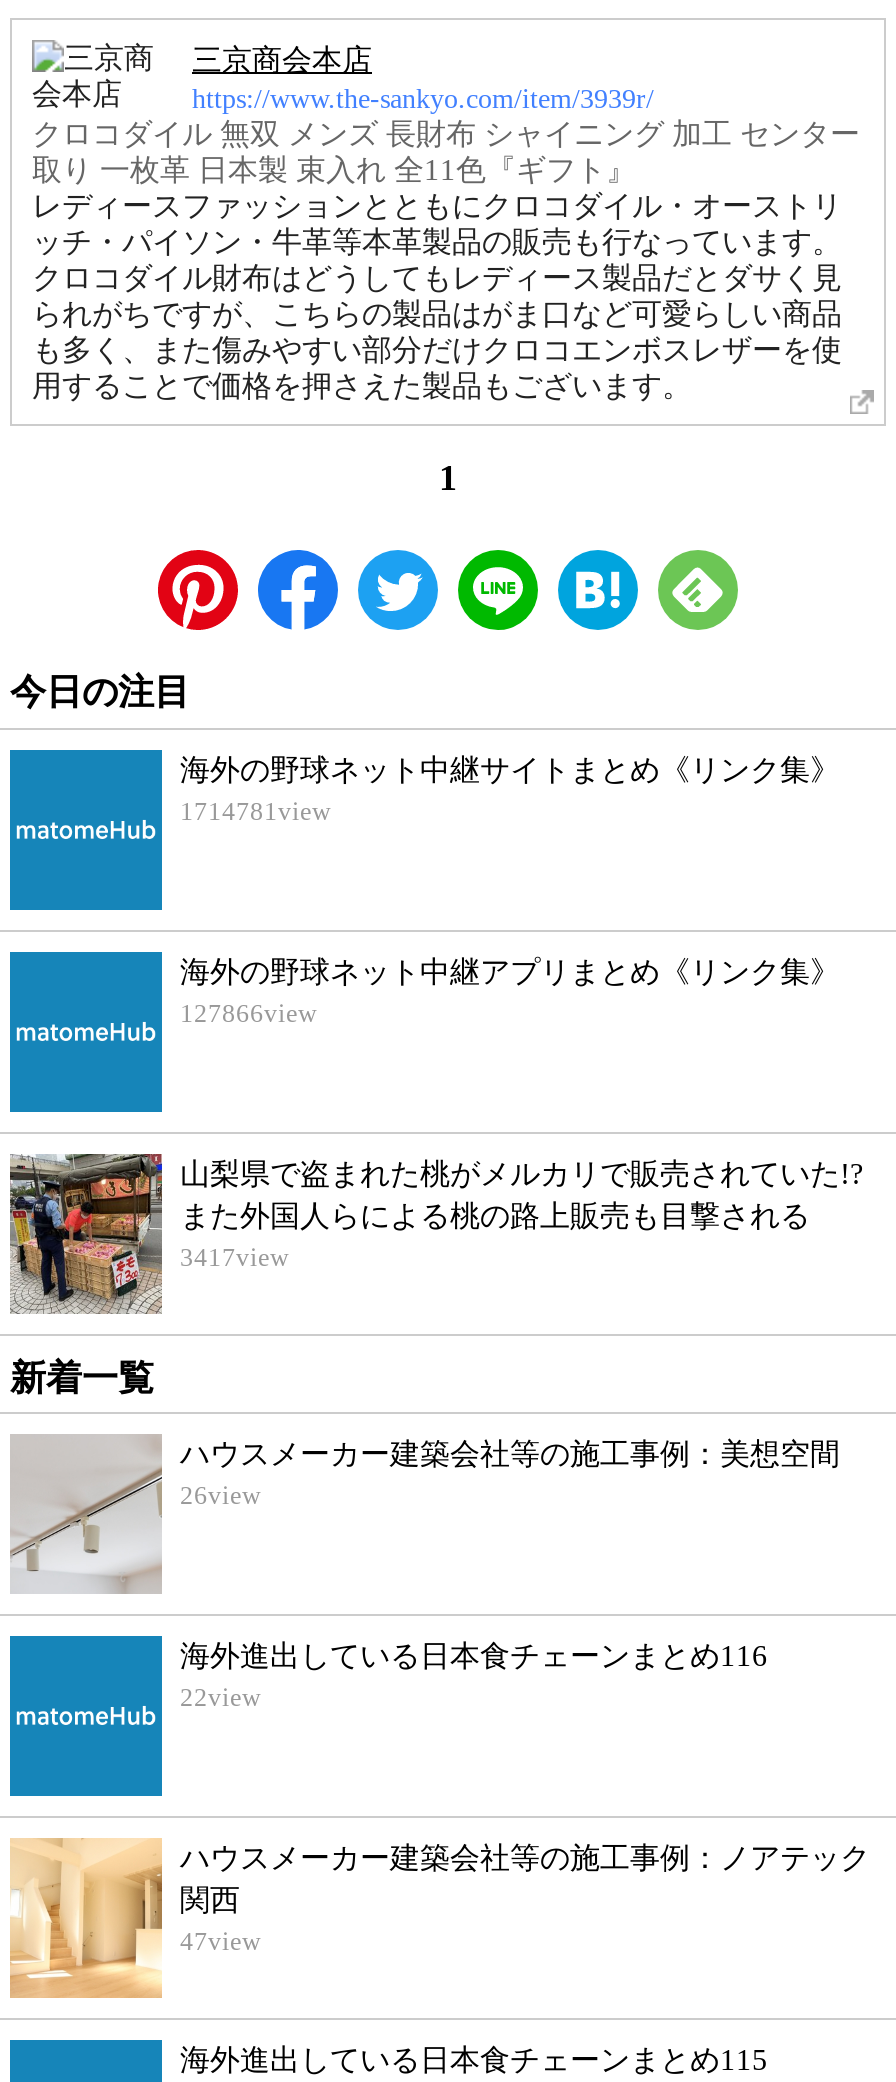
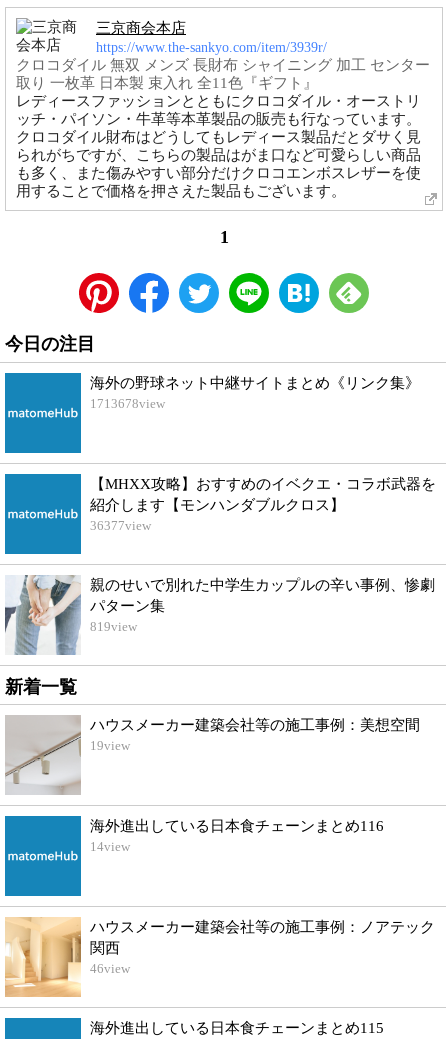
- 1714781 view
+ 1713678 view

- 海外の野球ネット中継アプリまとめ《リンク集》
- 127866view
+ 【MHXX攻略】おすすめのイベクエ・コラボ武器を
+ 紹介します【モンハンダブルクロス】
+ 36377view

- [image]
- 山梨県で盗まれた桃がメルカリで販売されていた!?
- また外国人らによる桃の路上販売も目撃される
- 3417view
+ [image]
+ 親のせいで別れた中学生カップルの辛い事例、惨劇
+ パターン集
+ 819view

- 26view
+ 19view

- 22view
+ 14view

- 47view
+ 46view
